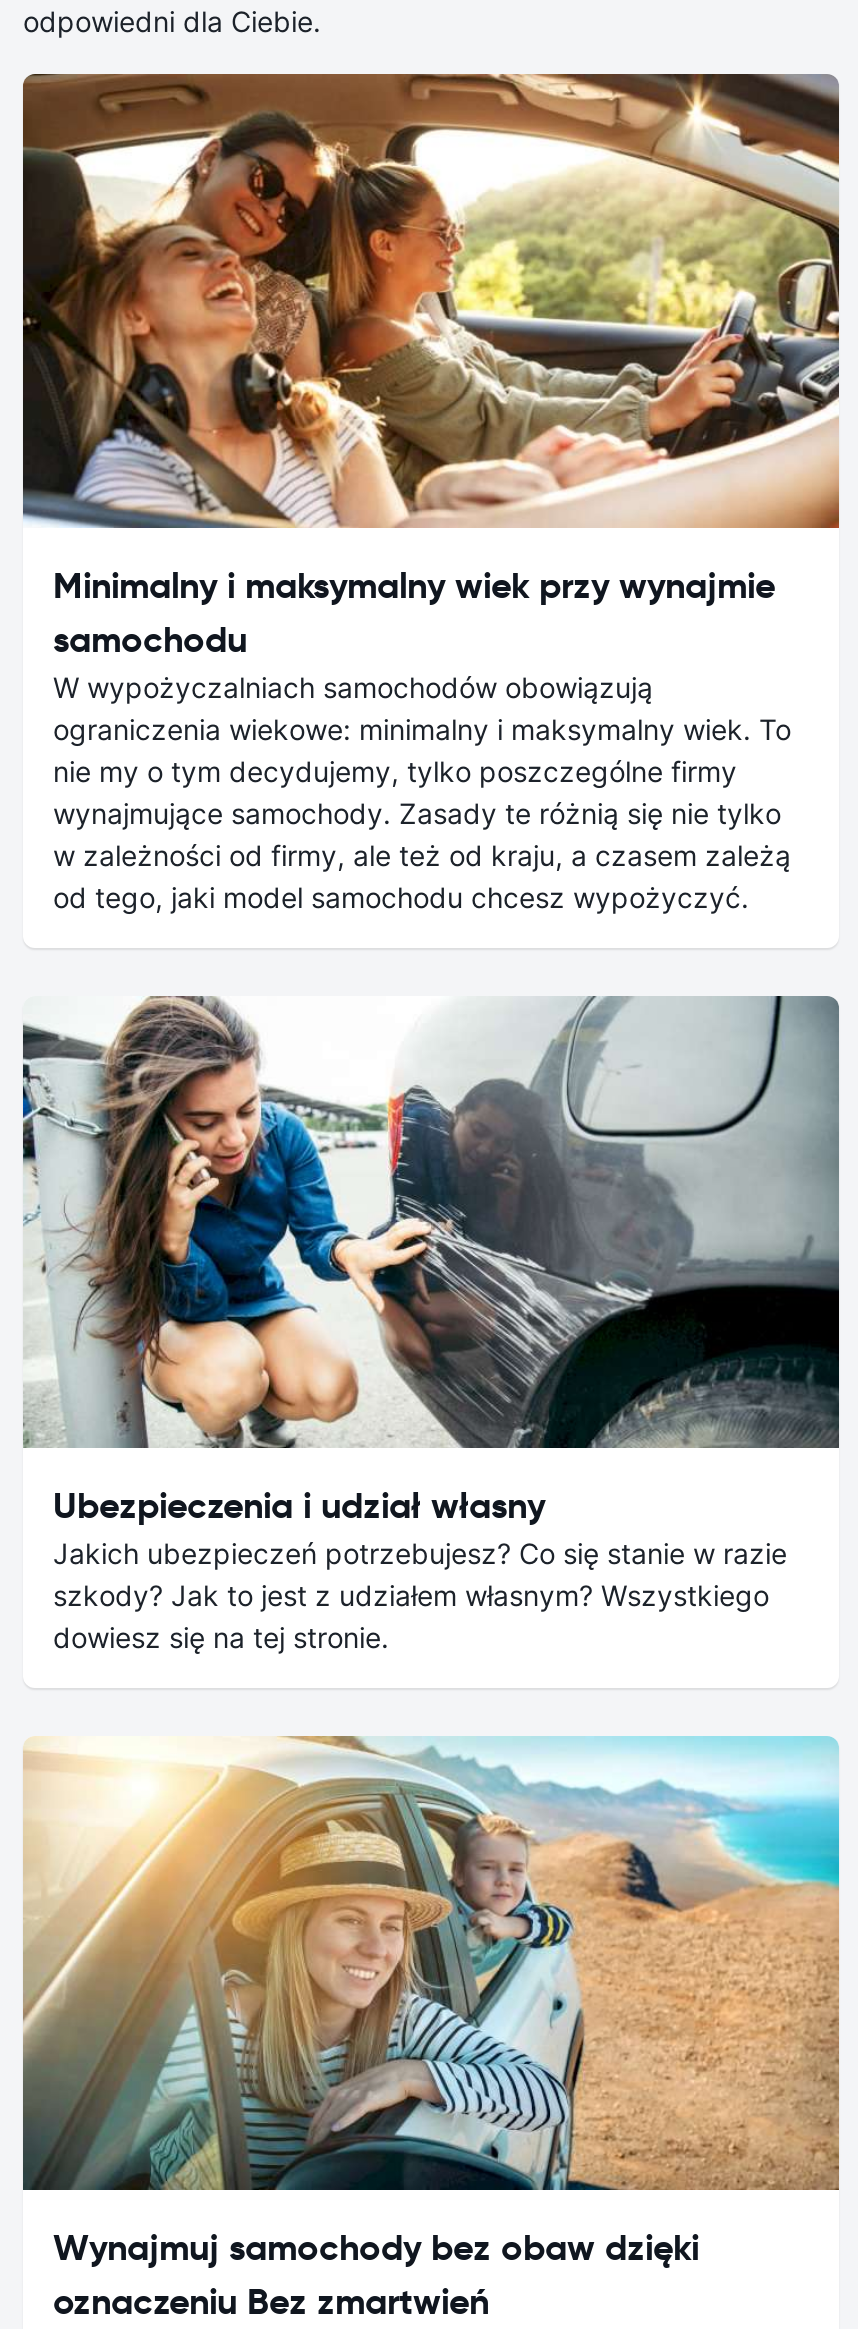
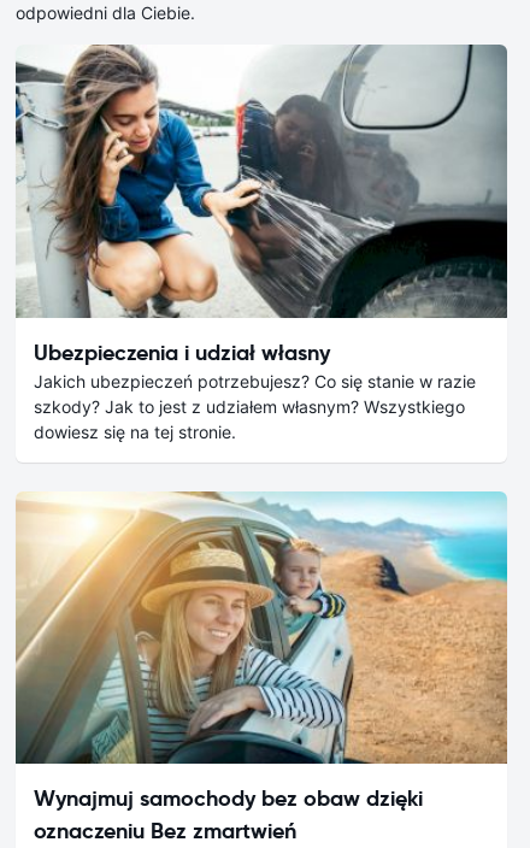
- [image]
- Minimalny i maksymalny wiek przy wynajmie
- samochodu
- W wypożyczalniach samochodów obowiązują
- ograniczenia wiekowe: minimalny i maksymalny wiek. To
- nie my o tym decydujemy, tylko poszczególne firmy
- wynajmujące samochody. Zasady te różnią się nie tylko
- w zależności od firmy, ale też od kraju, a czasem zależą
- od tego, jaki model samochodu chcesz wypożyczyć.
